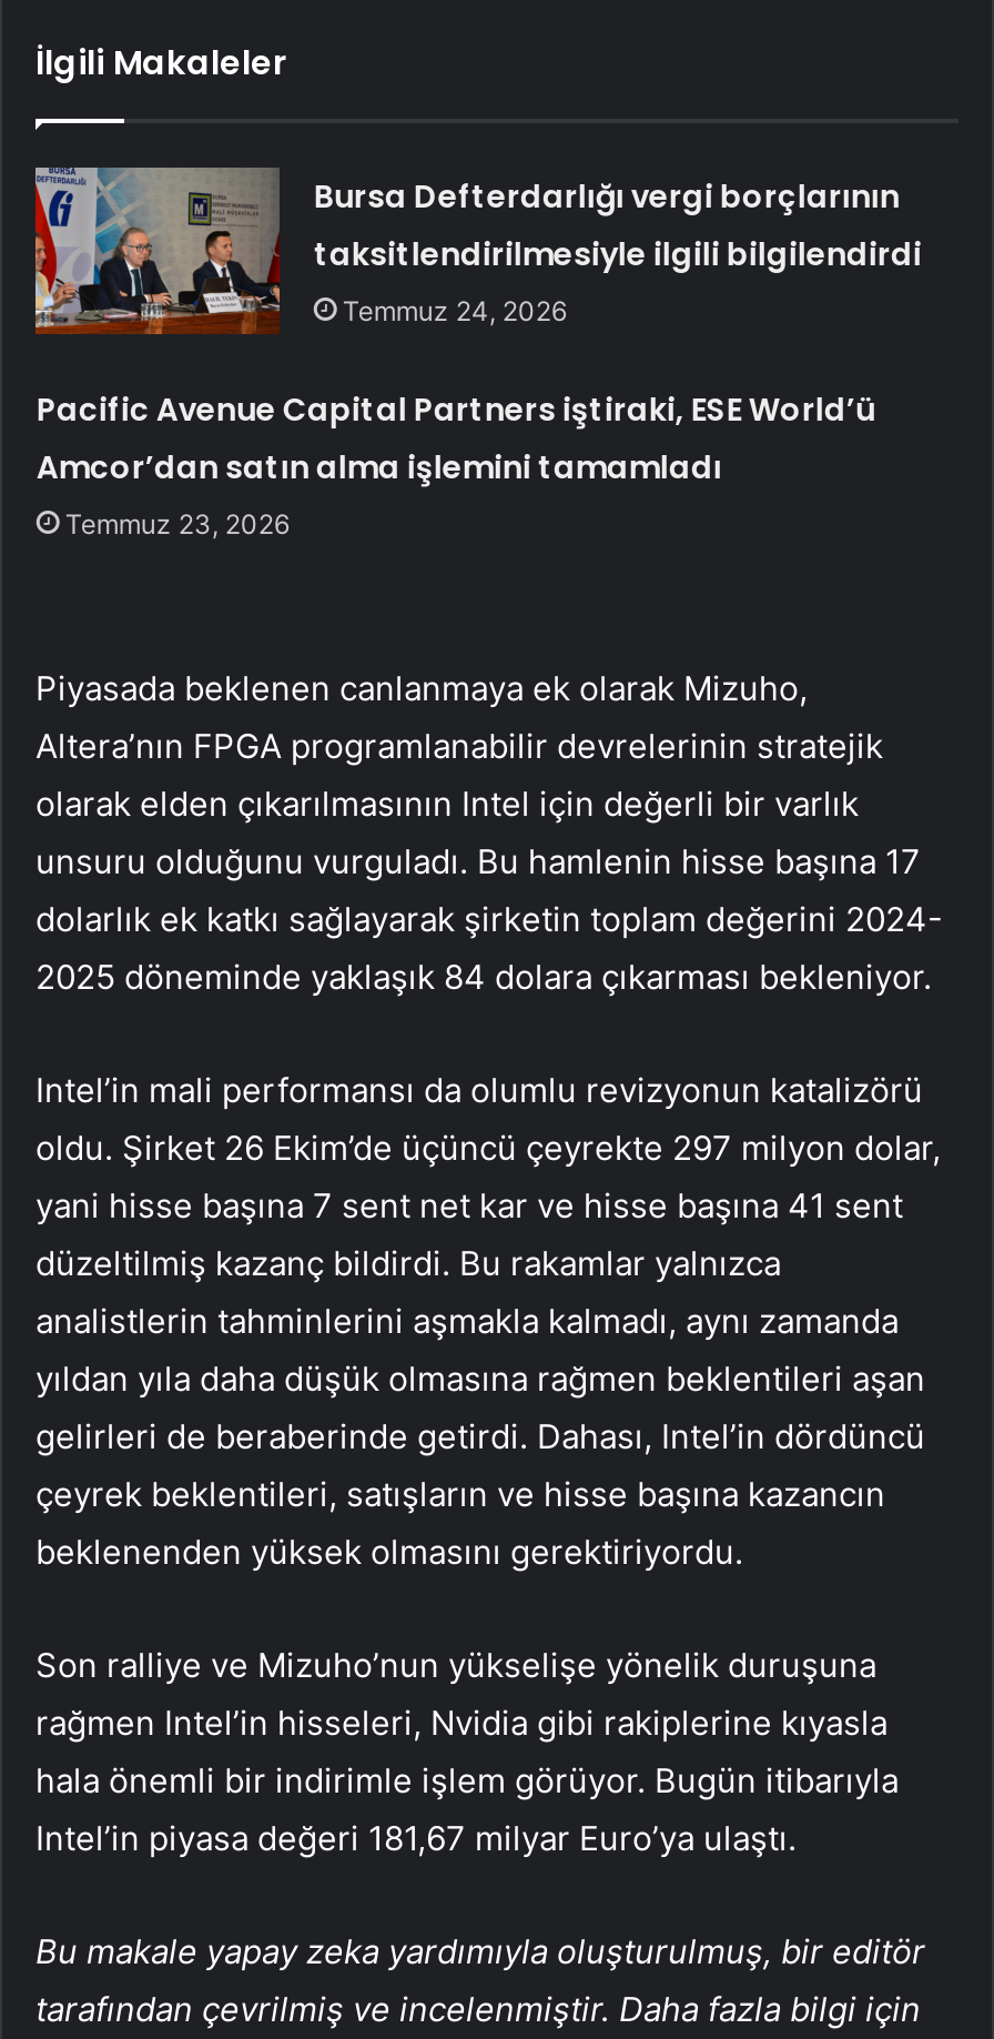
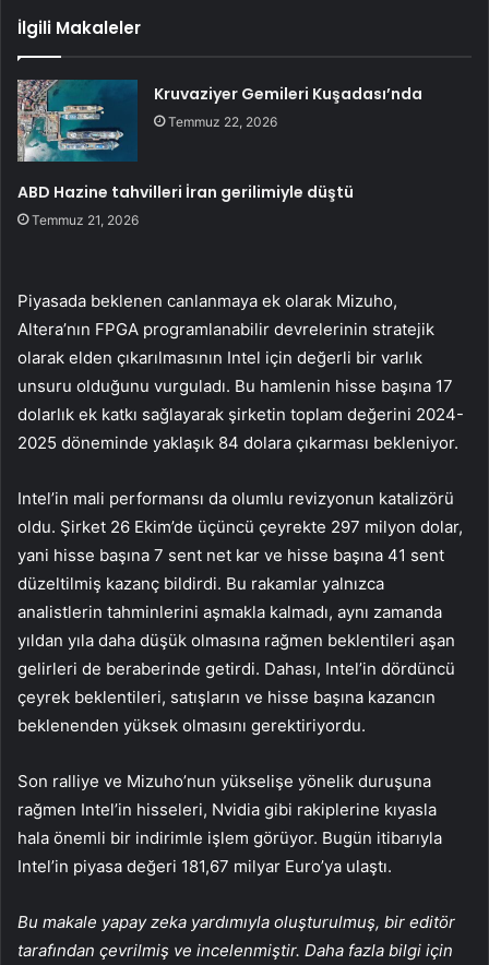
- [image]
- Bursa Defterdarlığı vergi borçlarının
- taksitlendirilmesiyle ilgili bilgilendirdi
- Temmuz 24, 2026
+ [image]
+ Kruvaziyer Gemileri Kuşadası’nda
+ Temmuz 22, 2026

- Pacific Avenue Capital Partners iştiraki, ESE World’ü
- Amcor’dan satın alma işlemini tamamladı
- Temmuz 23, 2026
+ ABD Hazine tahvilleri İran gerilimiyle düştü
+ Temmuz 21, 2026
